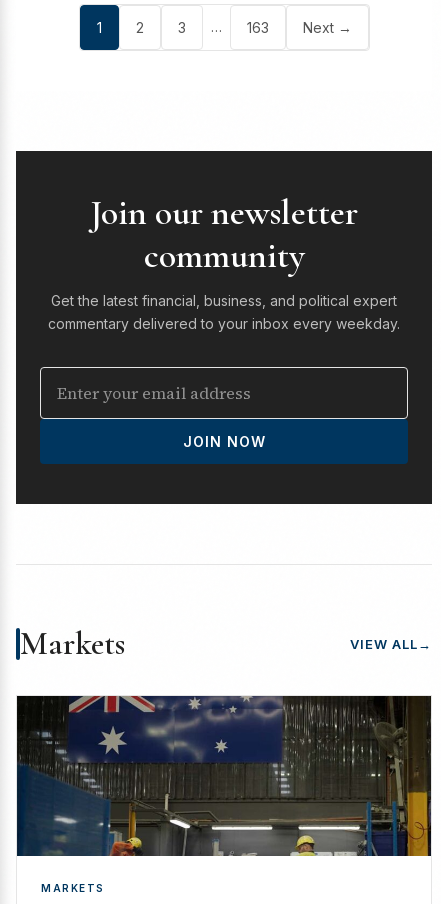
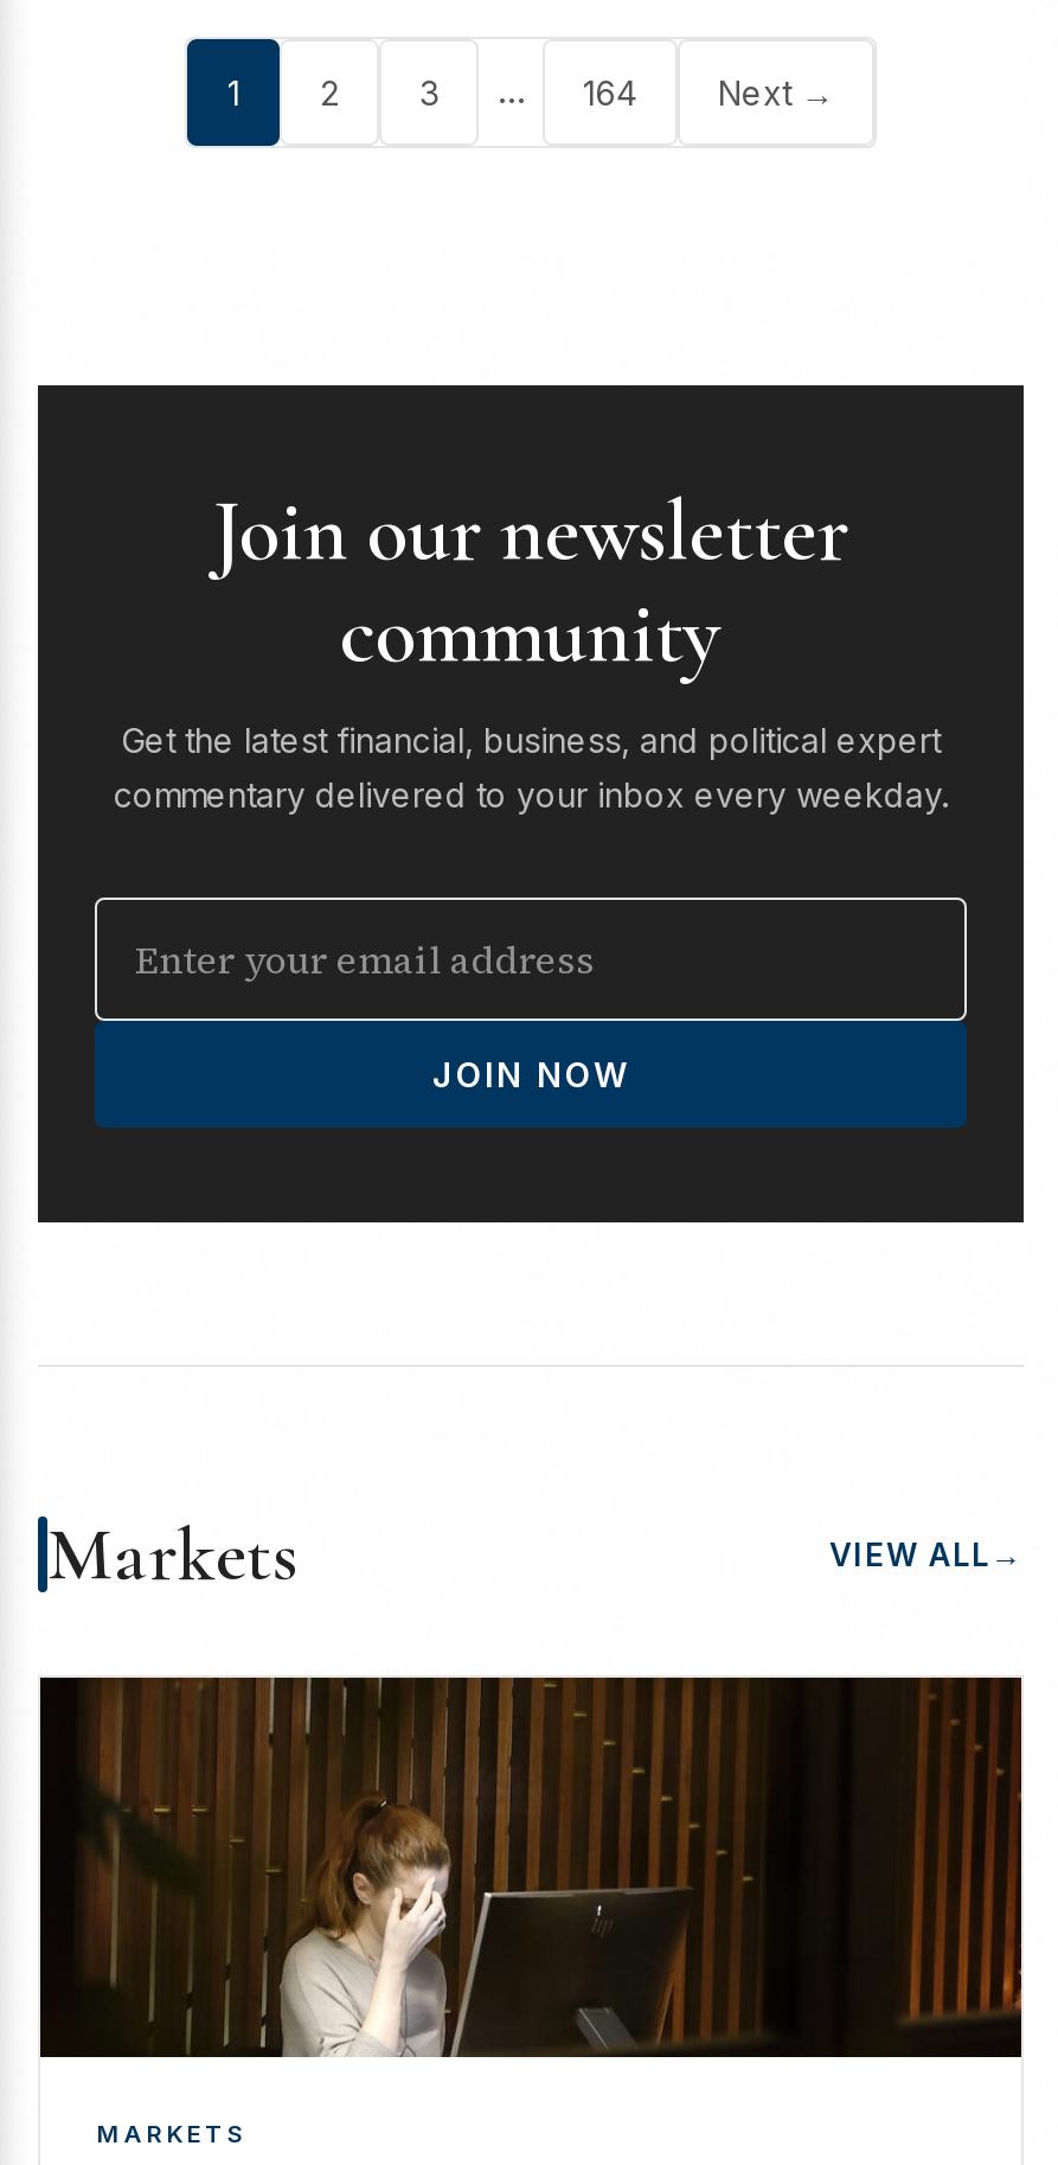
- 163
+ 164

- [image]
+ [image]
